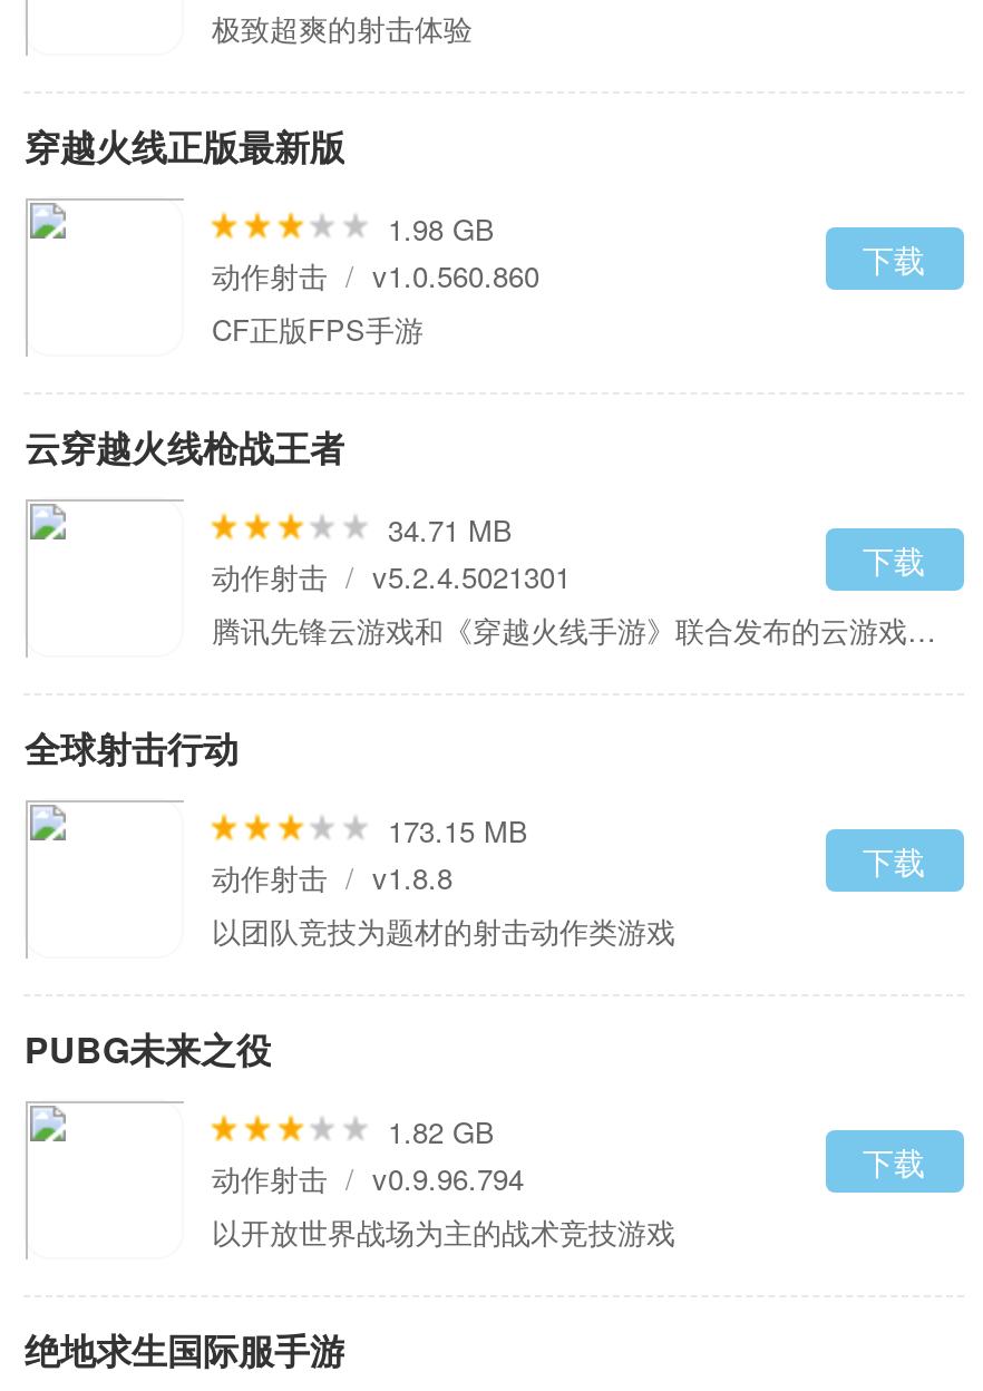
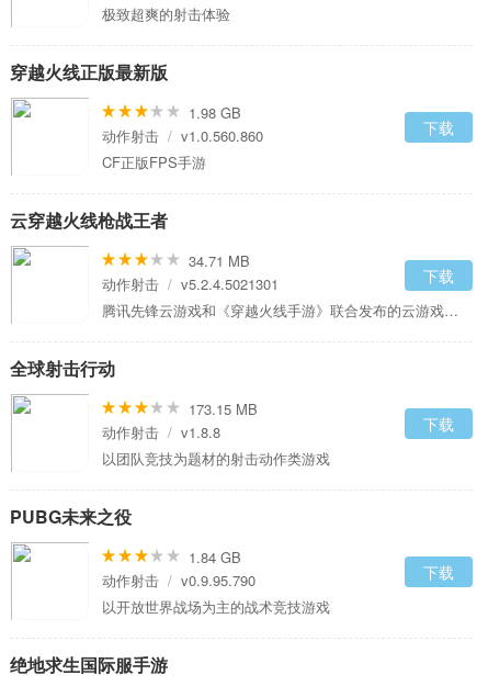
- 1.82 GB
+ 1.84 GB

- 动作射击 / v0.9.96.794
+ 动作射击 / v0.9.95.790
